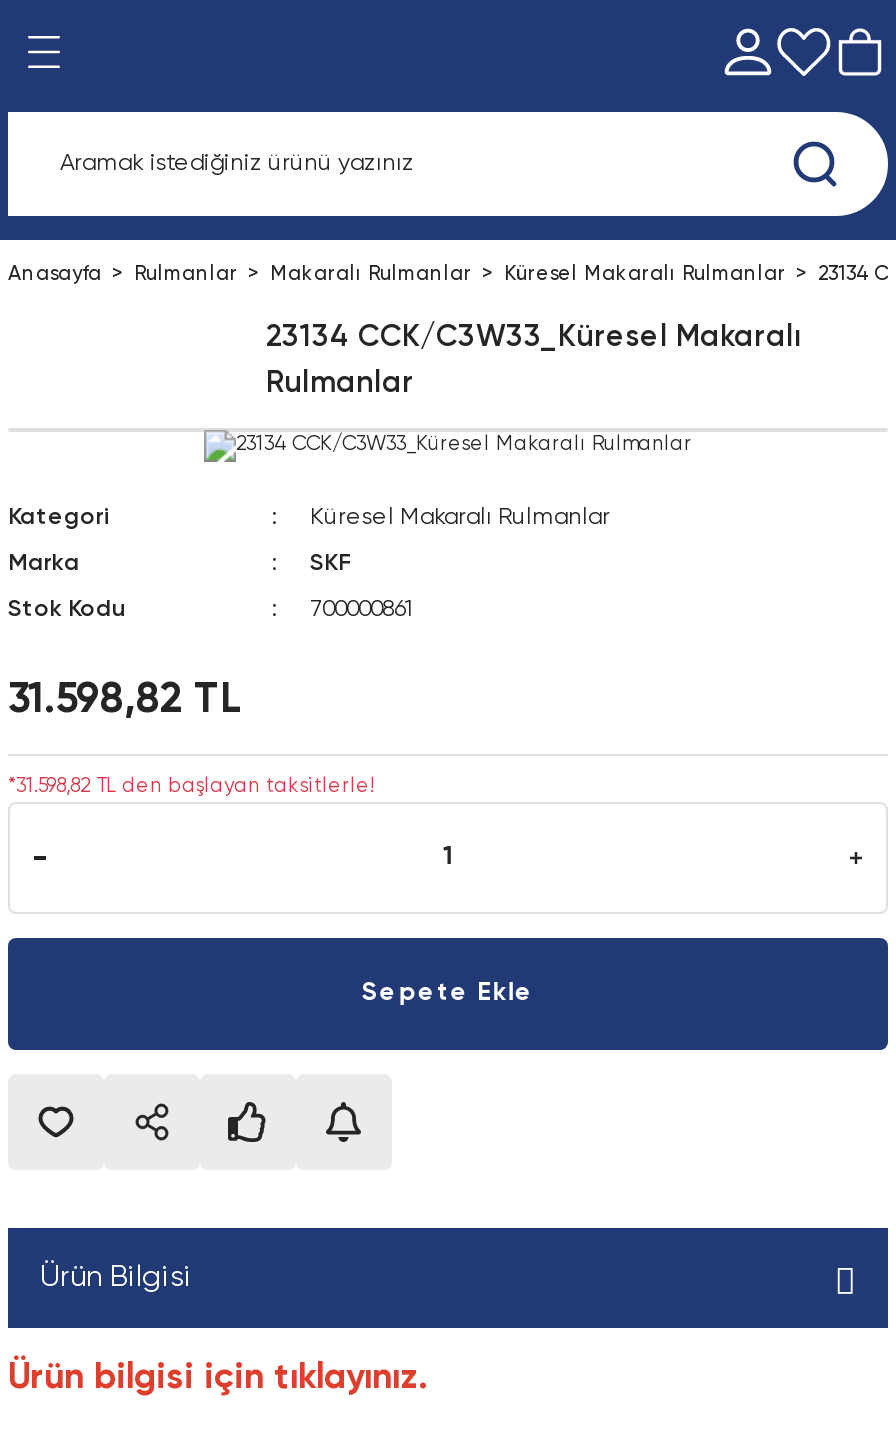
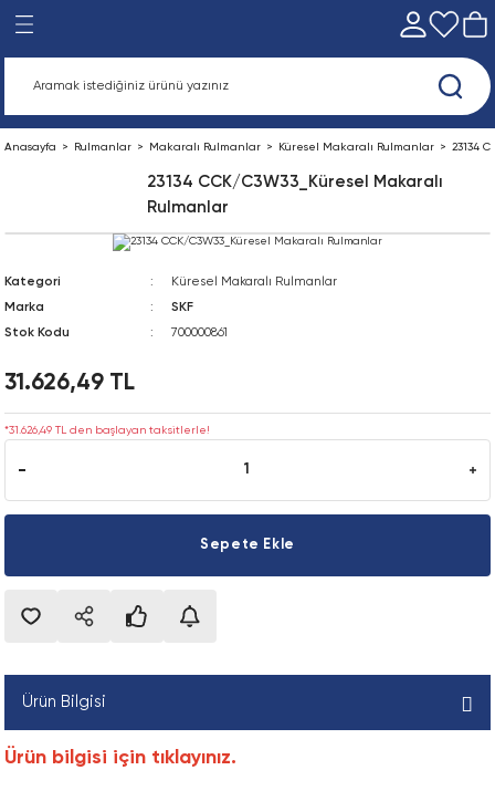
- 31.598,82 TL
+ 31.626,49 TL

- *31.598,82 TL den başlayan taksitlerle!
+ *31.626,49 TL den başlayan taksitlerle!
